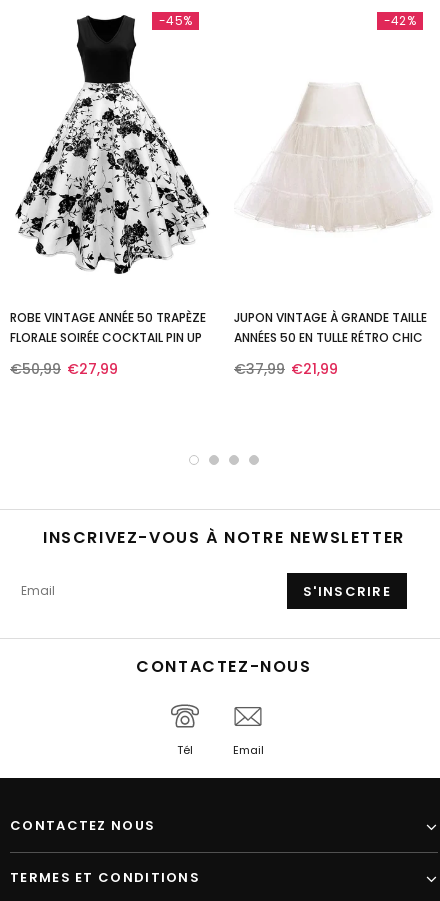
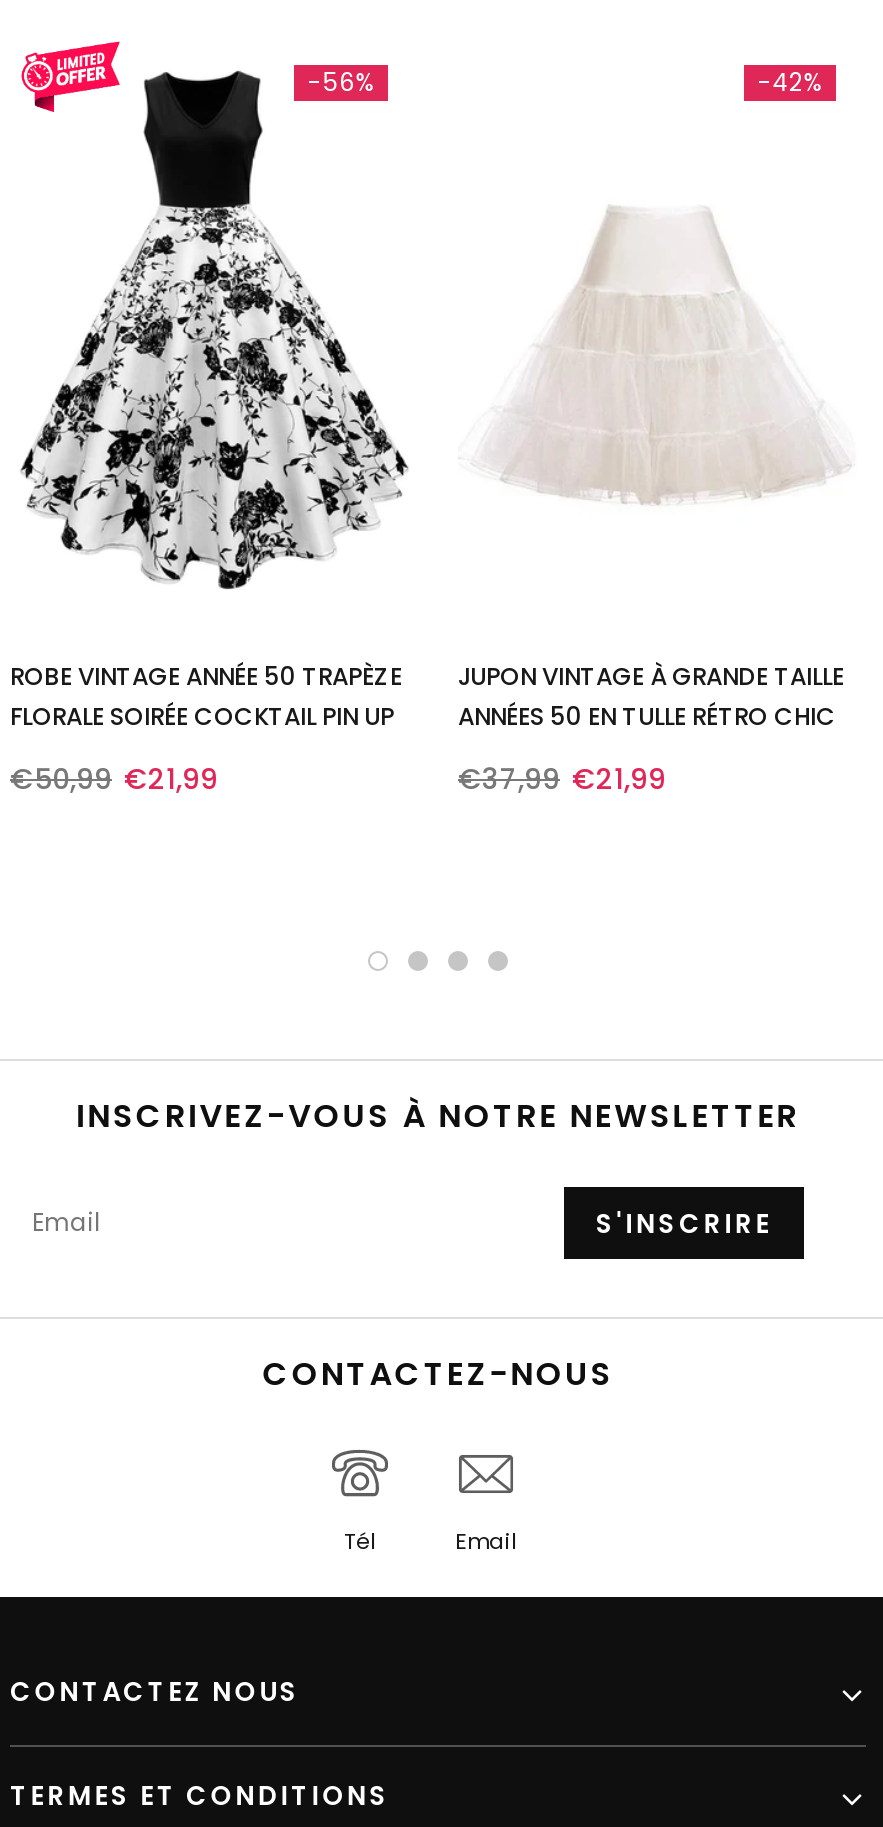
+ [image]

- -45%
+ -56%

- €50,99 €27,99
+ €50,99 €21,99
